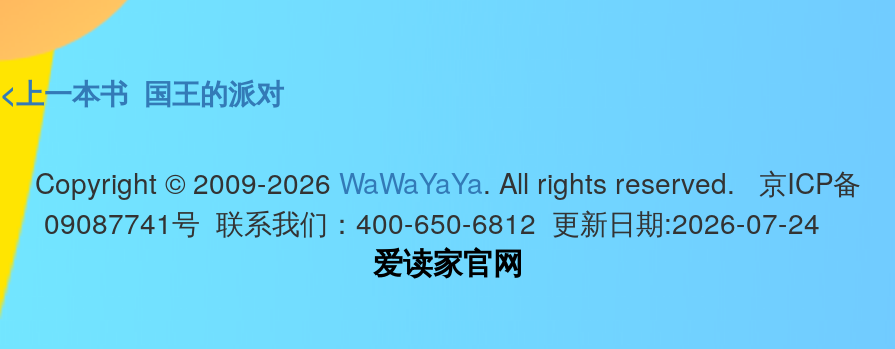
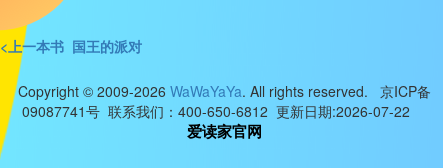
- 09087741号 联系我们：400-650-6812 更新日期:2026-07-24
+ 09087741号 联系我们：400-650-6812 更新日期:2026-07-22
